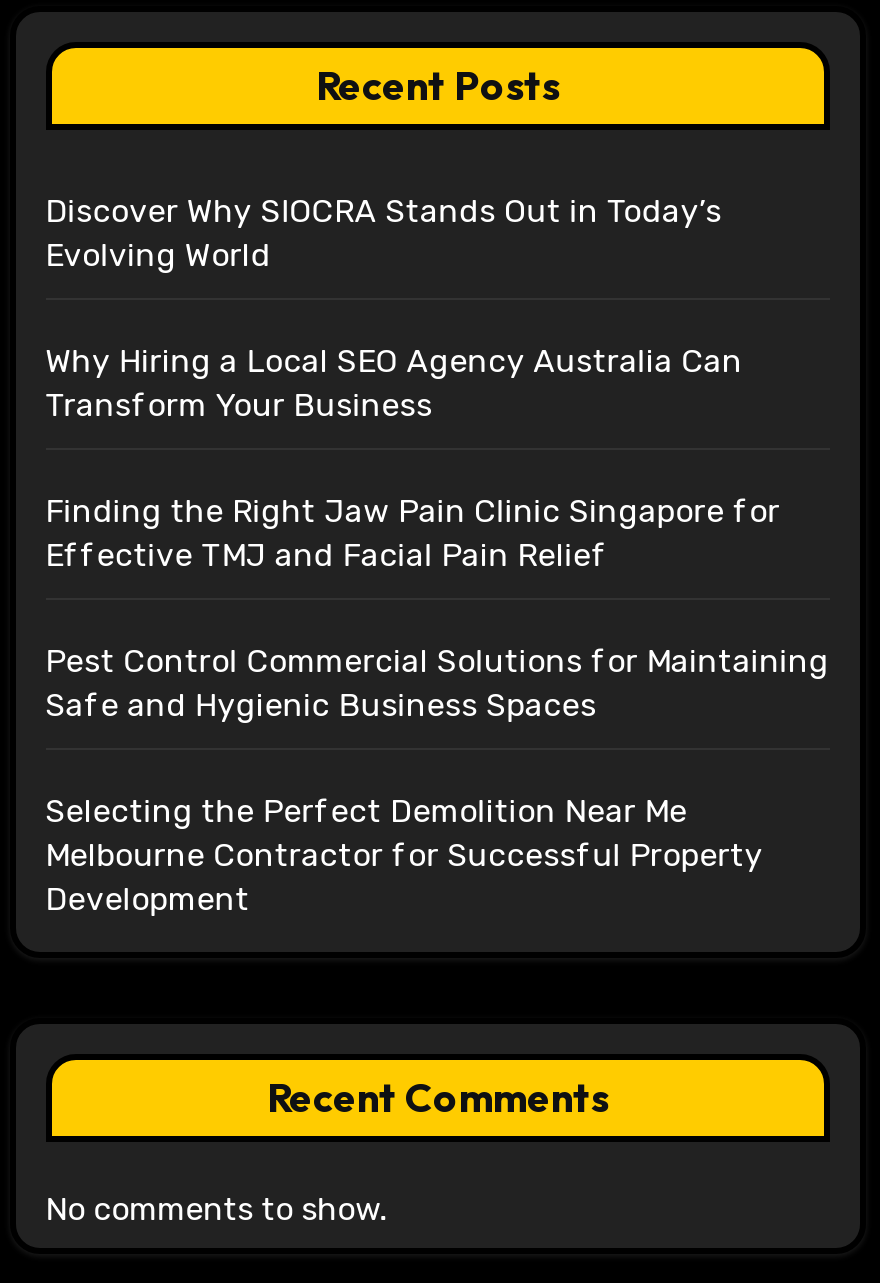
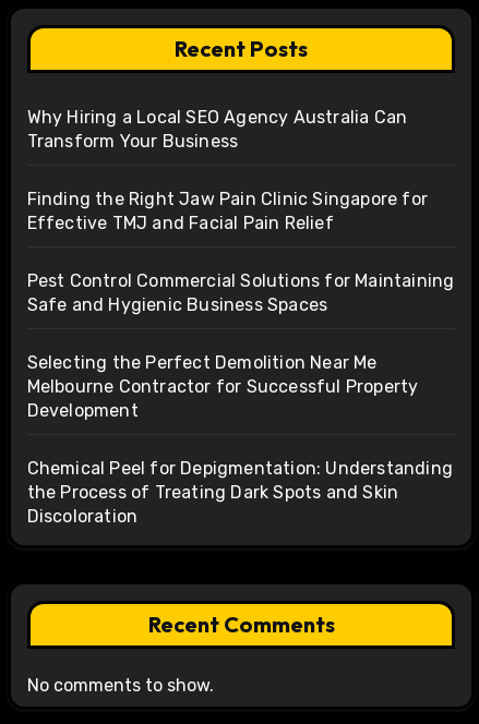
- Discover Why SIOCRA Stands Out in Today’s
- Evolving World

moved up: Why Hiring a Local SEO Agency Australia Can | Transform Your Business | Finding the Right Jaw Pain Clinic Singapore for | ... | Melbourne Contractor for Successful Property | Development

+ Chemical Peel for Depigmentation: Understanding
+ the Process of Treating Dark Spots and Skin
+ Discoloration
